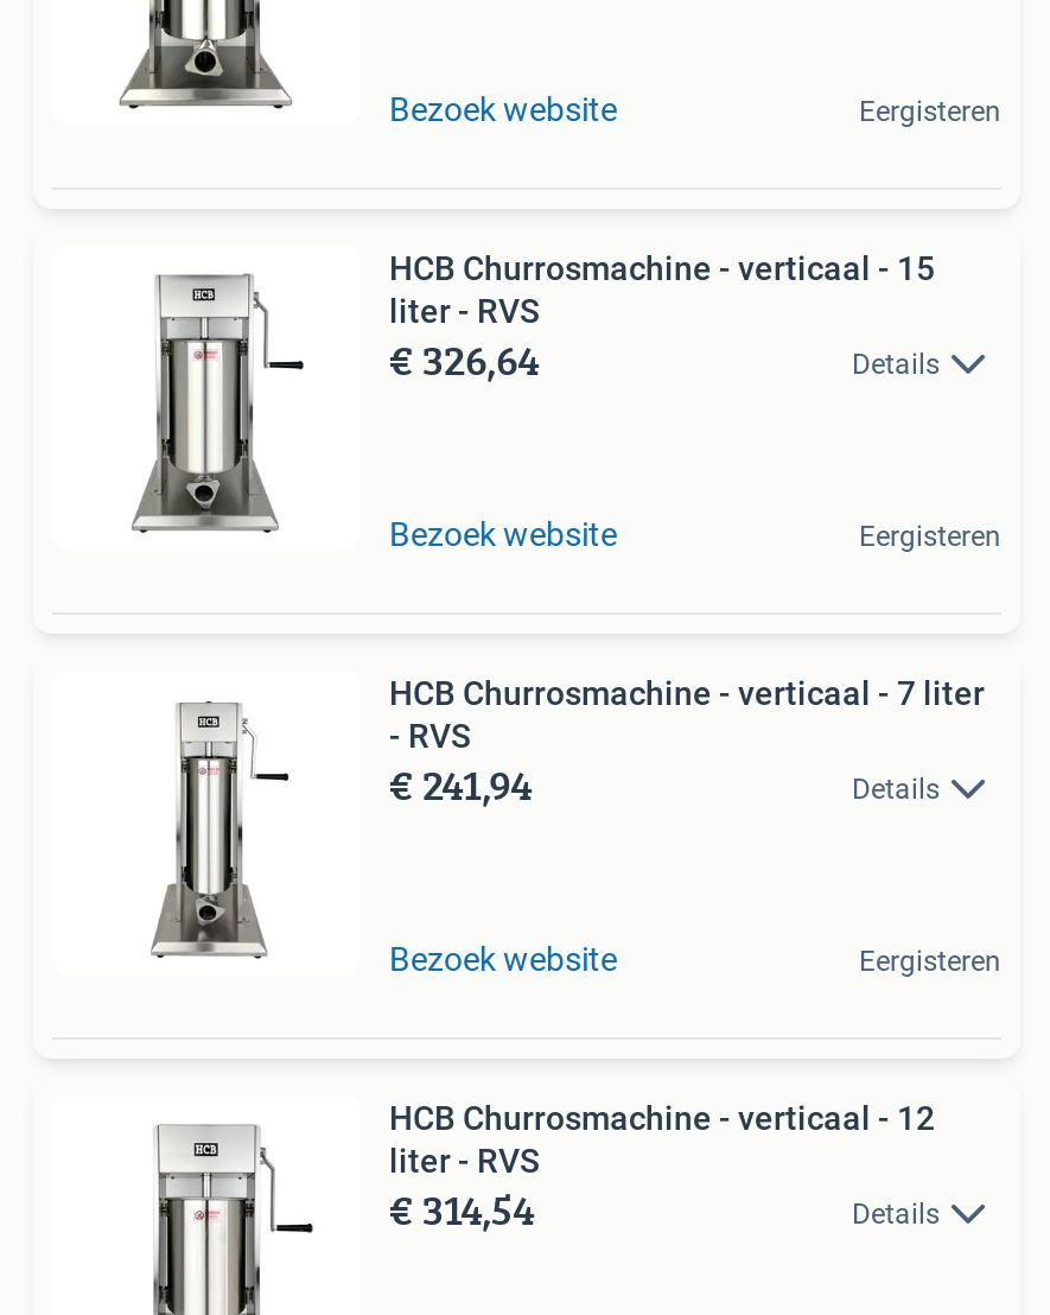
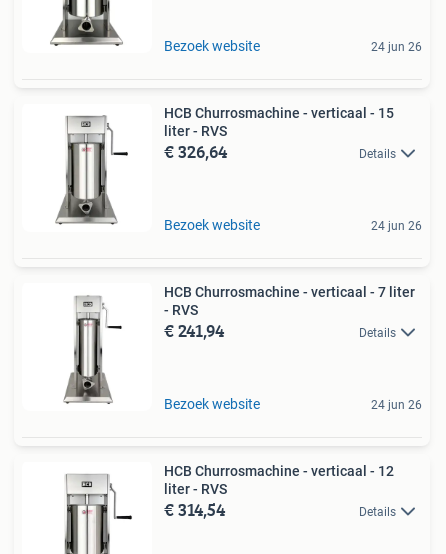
- Eergisteren
+ 24 jun 26

- Eergisteren
+ 24 jun 26

- Eergisteren
+ 24 jun 26
